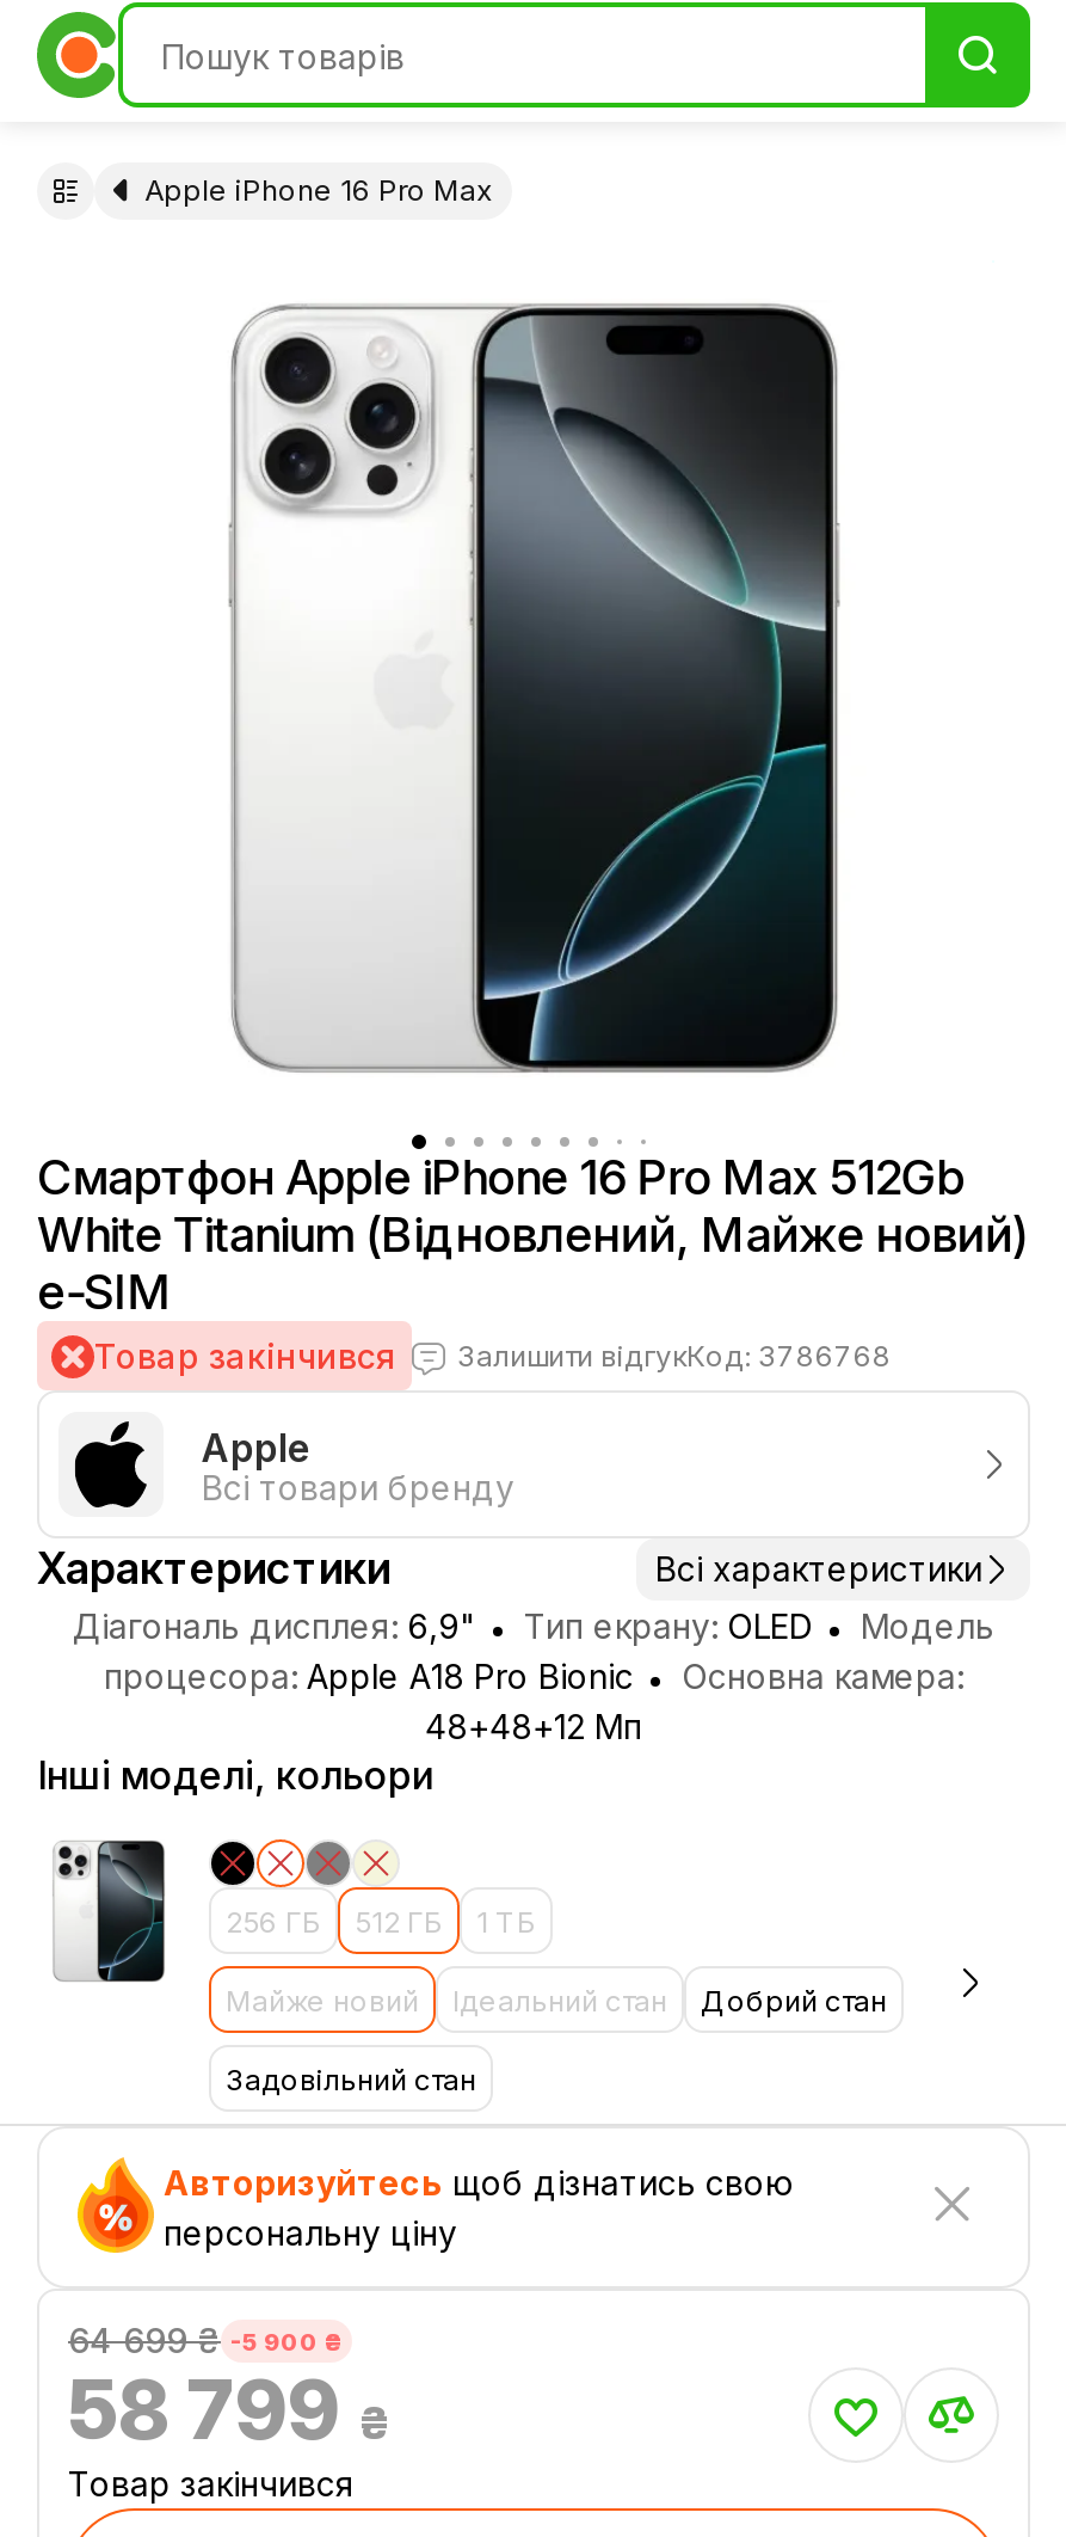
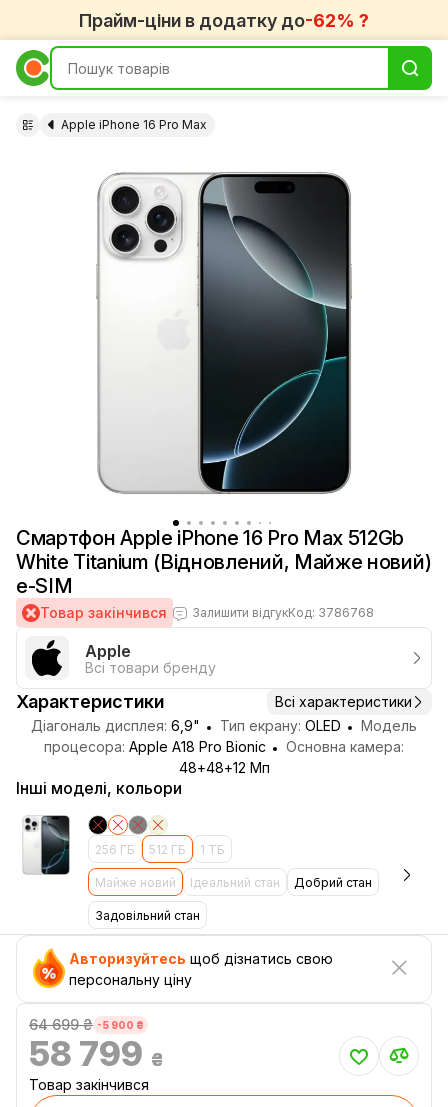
+ Прайм-ціни в додатку до-62% ?
